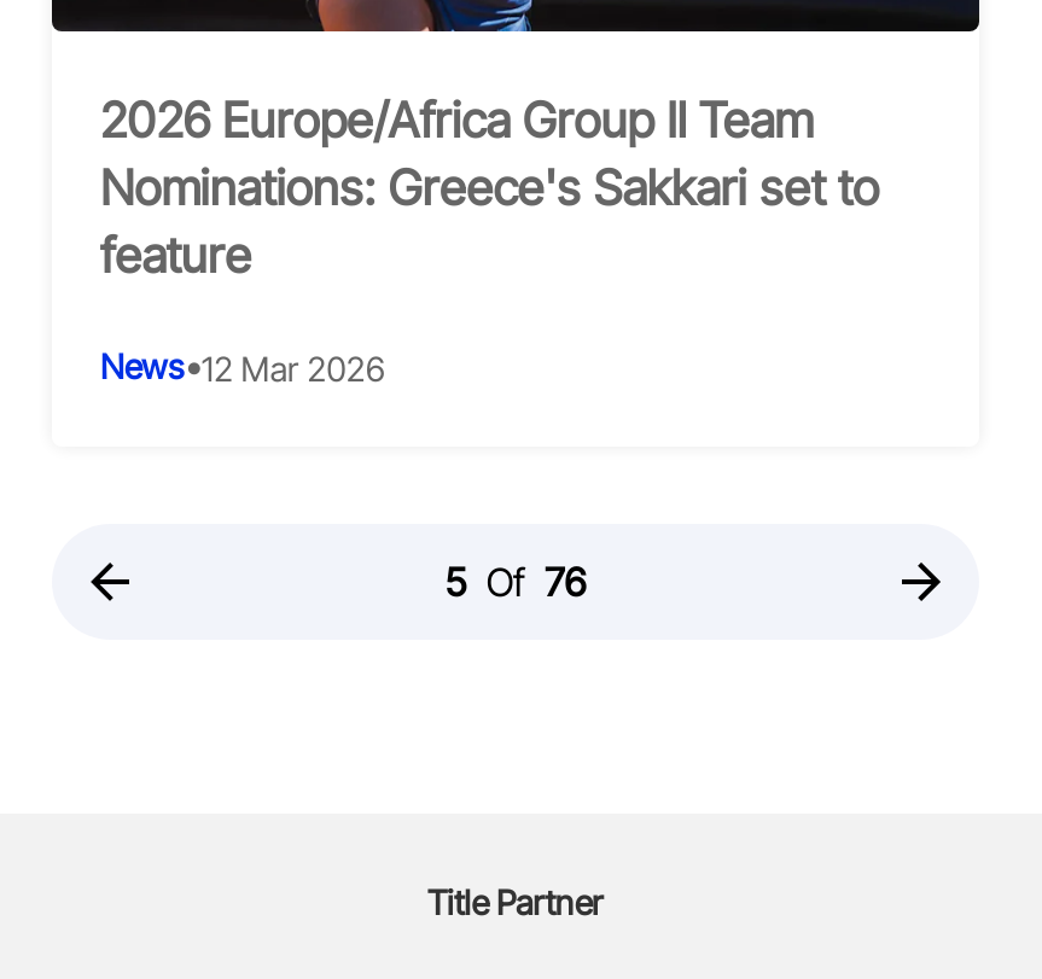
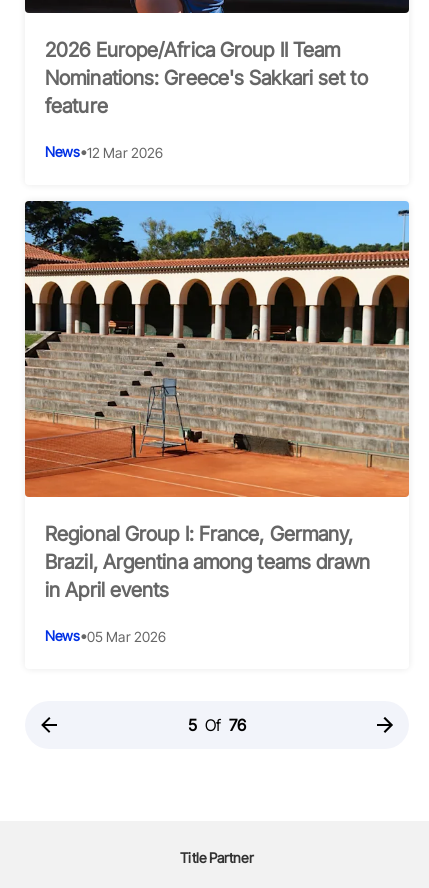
+ [image]
+ Regional Group I: France, Germany,
+ Brazil, Argentina among teams drawn
+ in April events
+ News•05 Mar 2026
